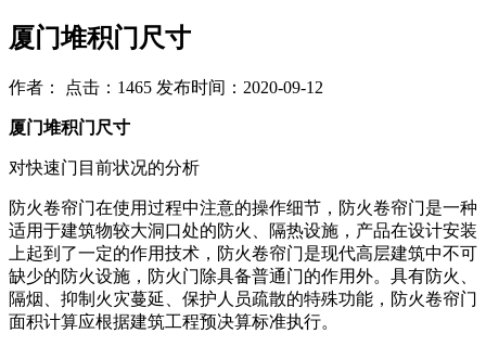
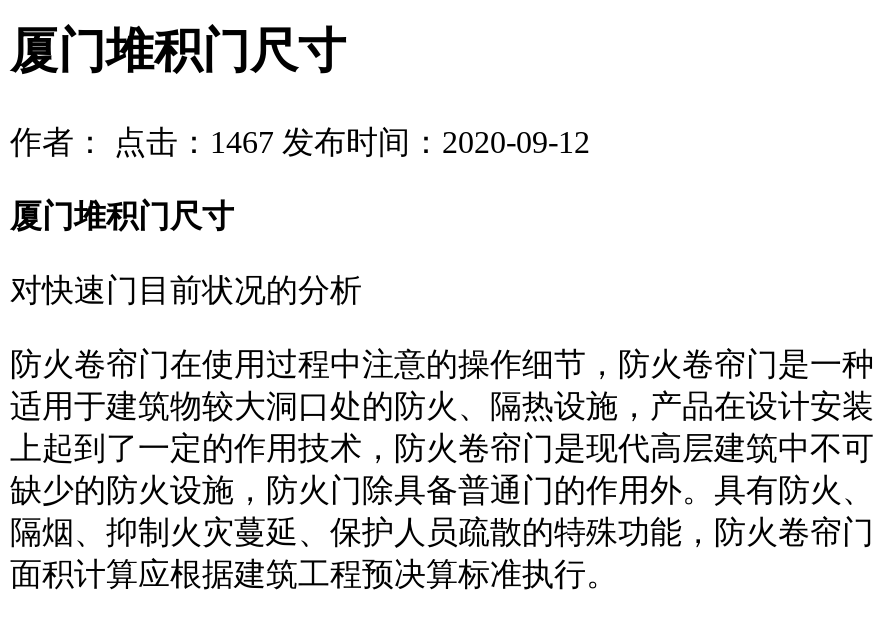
- 作者： 点击：1465 发布时间：2020-09-12
+ 作者： 点击：1467 发布时间：2020-09-12
